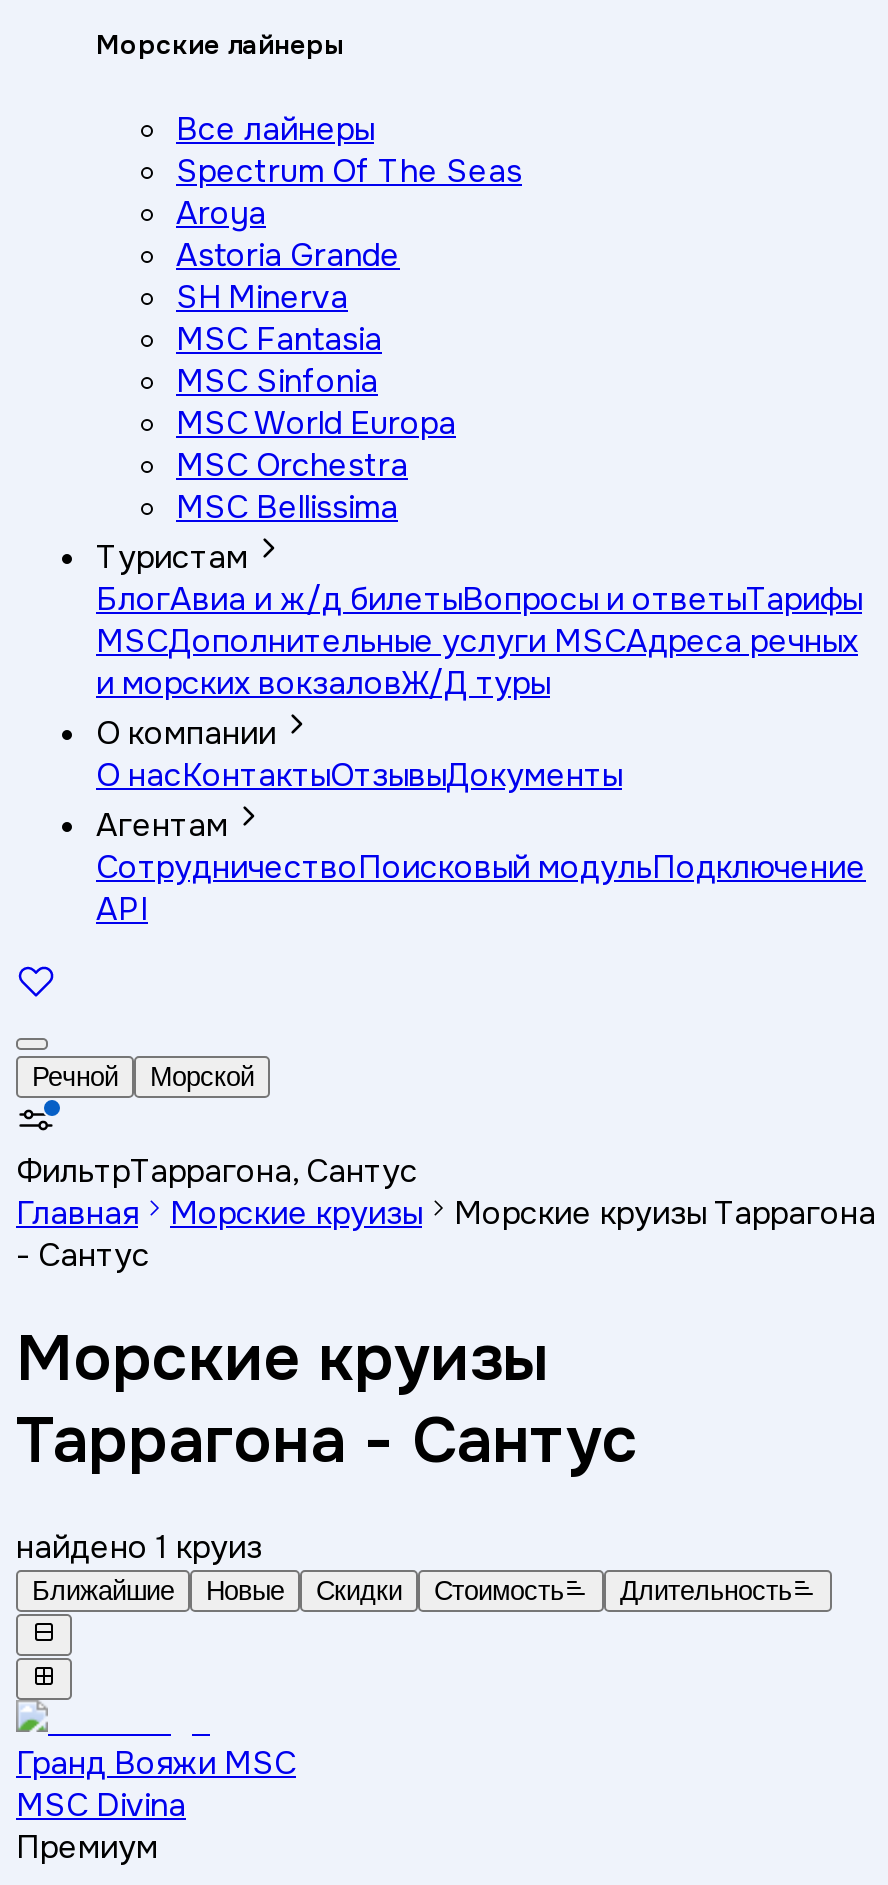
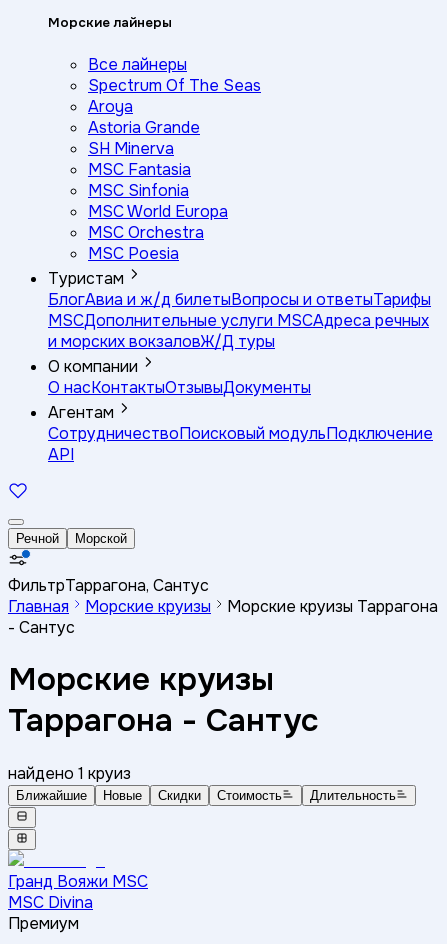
- MSC Bellissima
+ MSC Poesia
